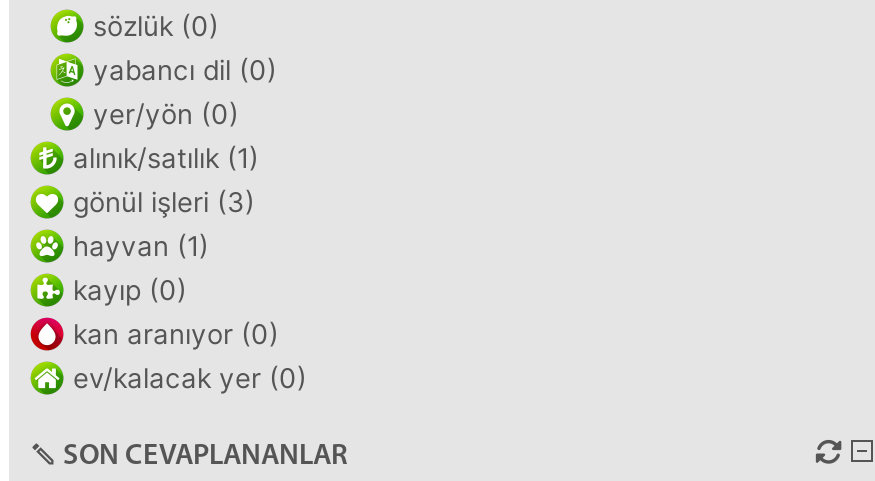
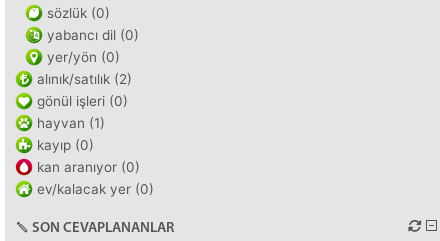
- alınık/satılık (1)
+ alınık/satılık (2)

- gönül işleri (3)
+ gönül işleri (0)
